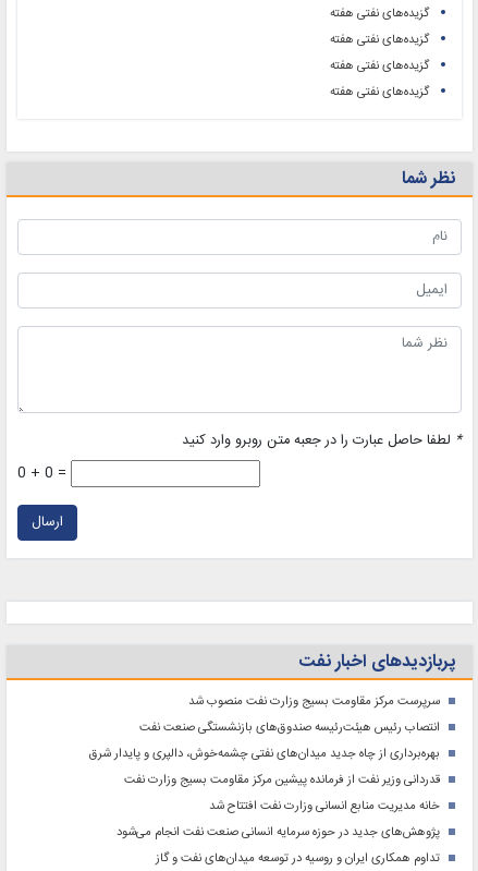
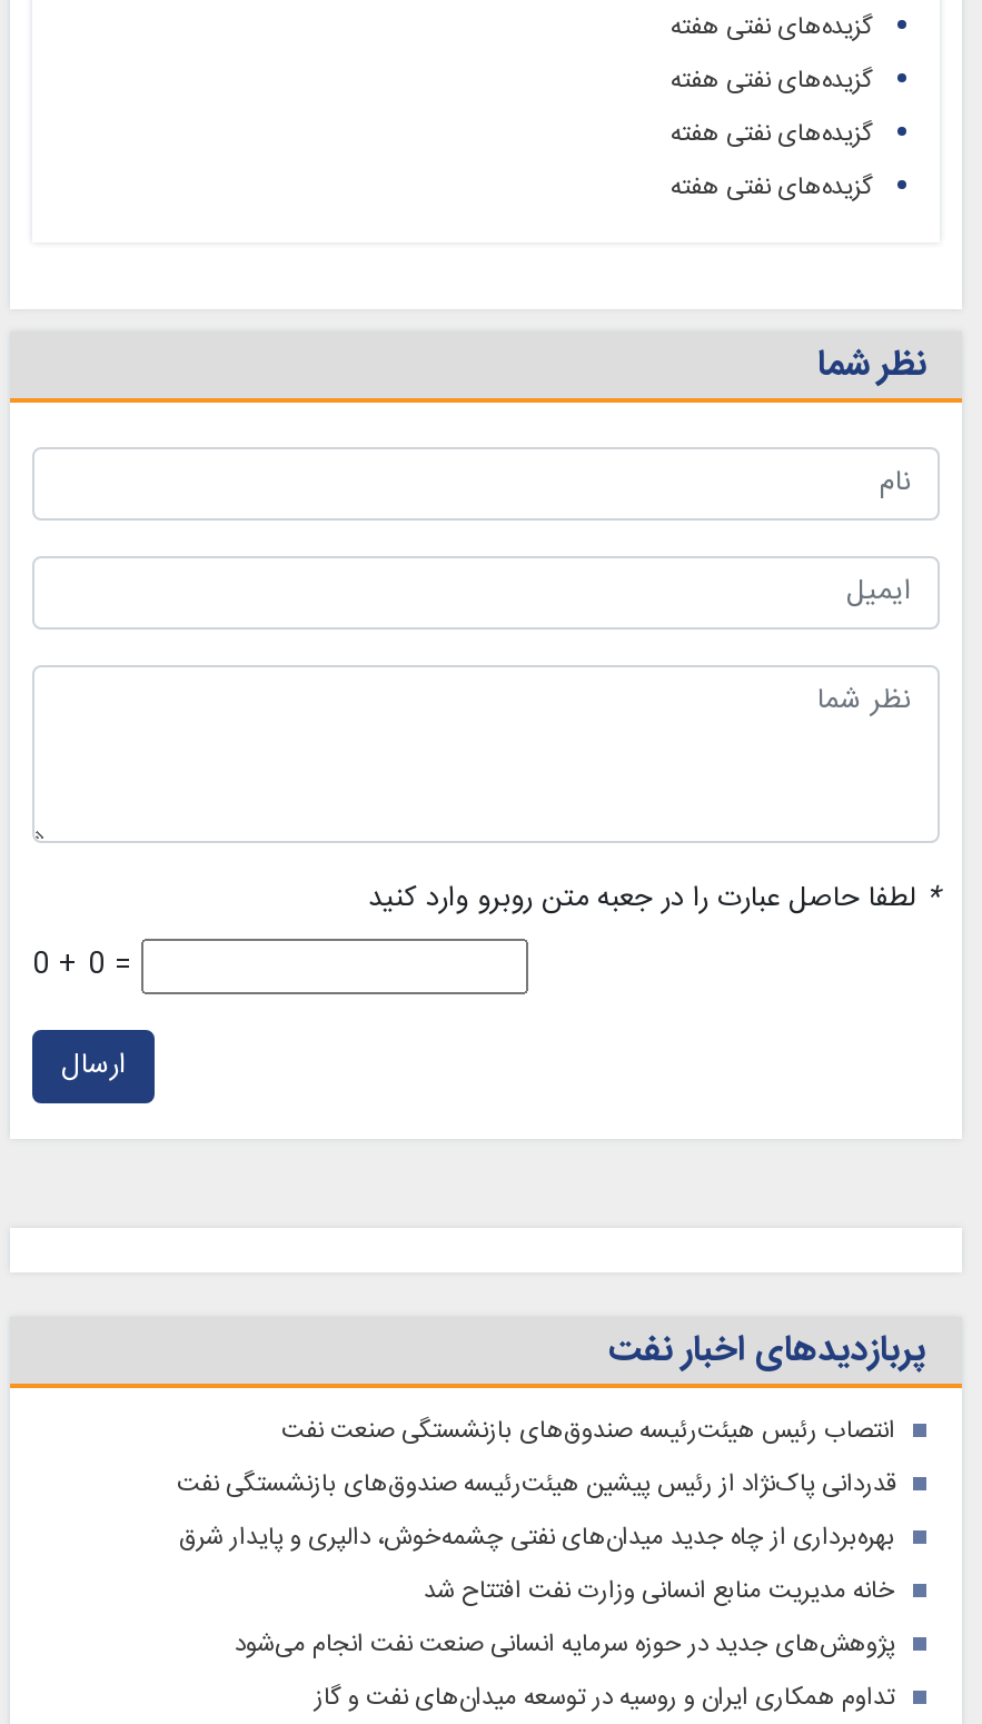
- سرپرست مرکز مقاومت بسیج وزارت نفت منصوب شد

+ قدردانی پاک‌نژاد از رئیس پیشین هیئت‌رئیسه صندوق‌های بازنشستگی نفت

- قدردانی وزیر نفت از فرمانده پیشین مرکز مقاومت بسیج وزارت نفت
